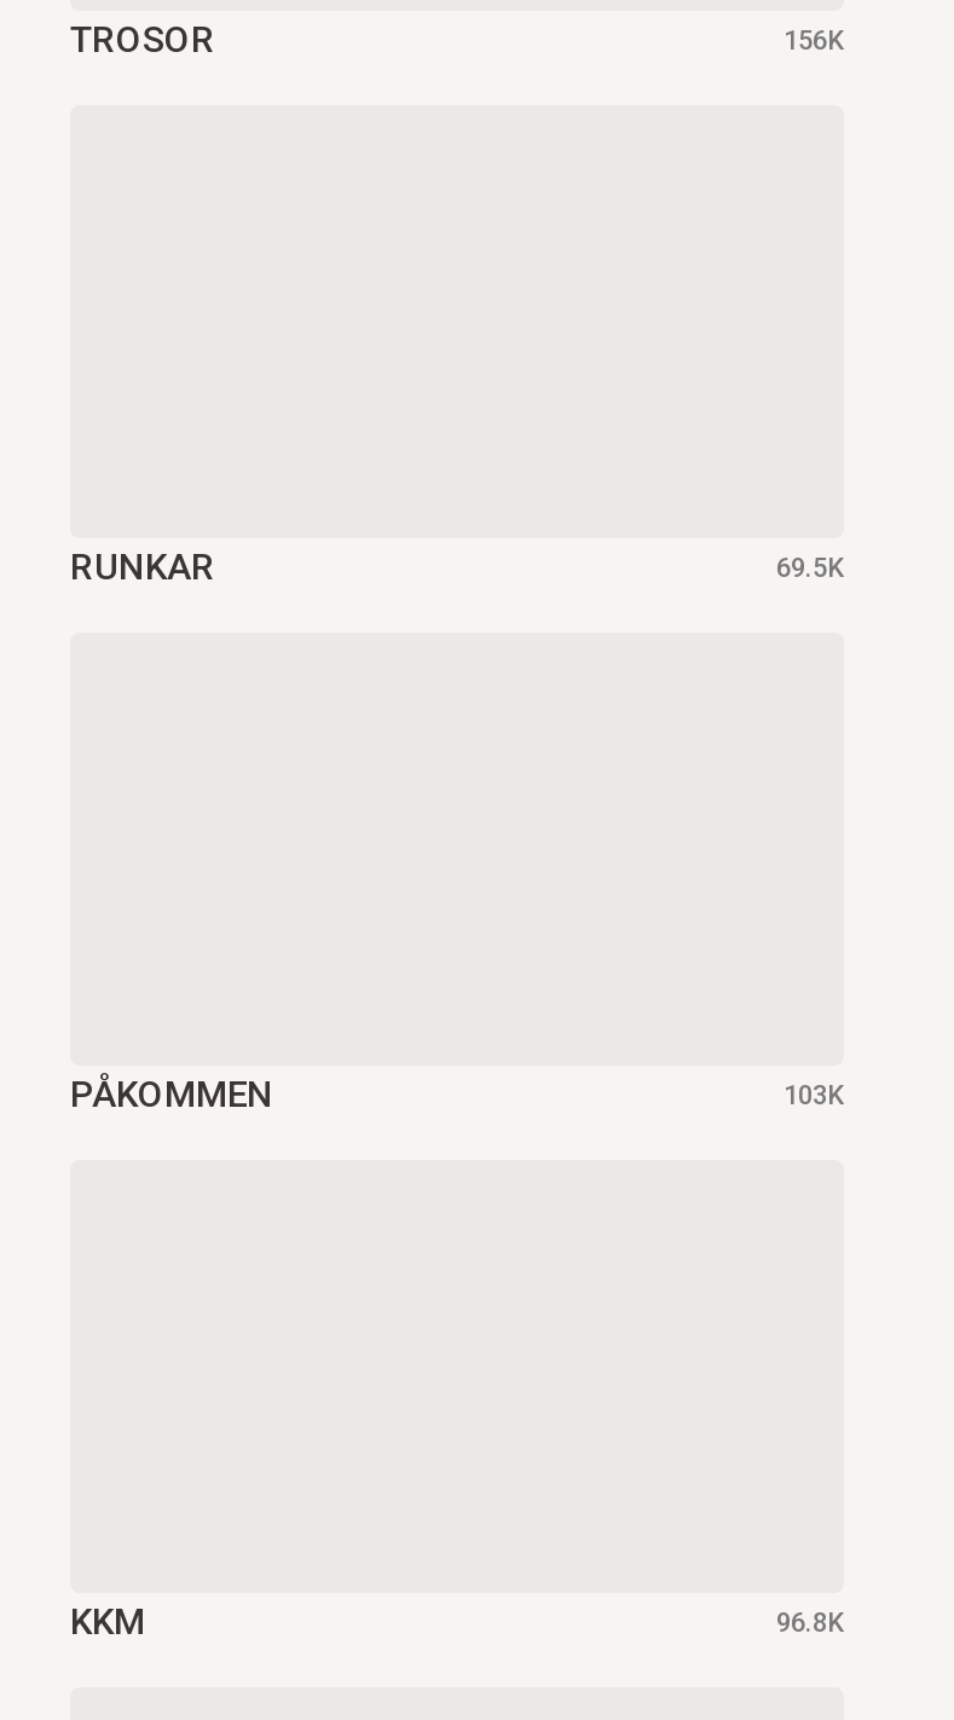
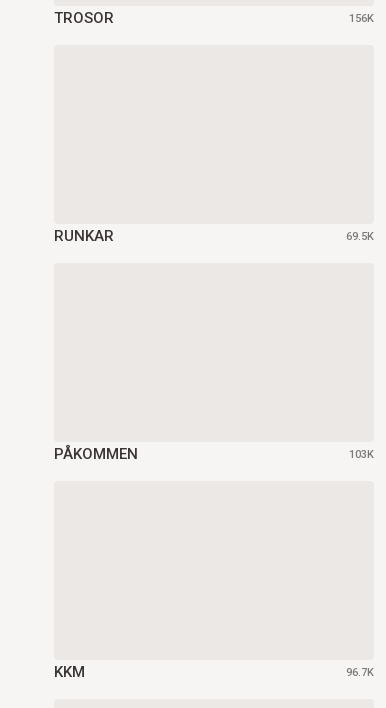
- 96.8K
+ 96.7K
